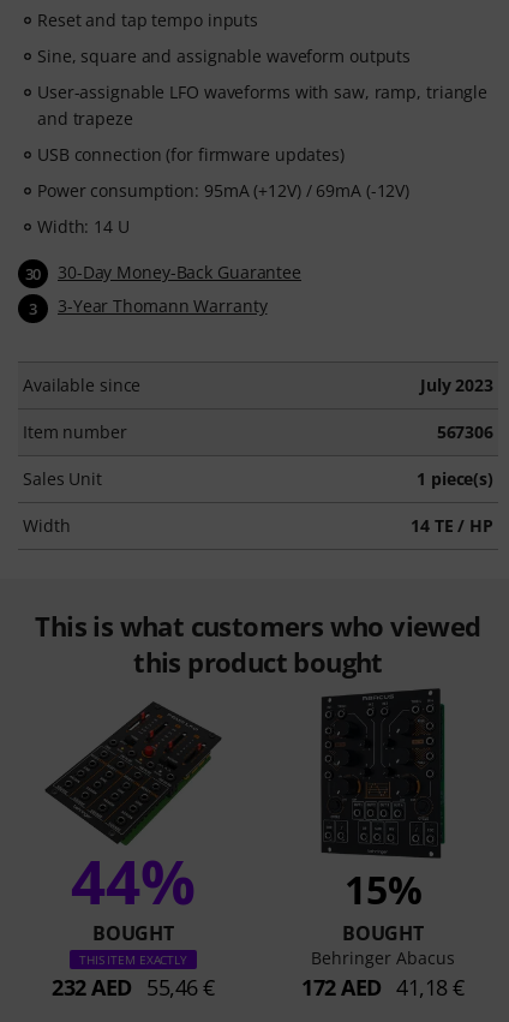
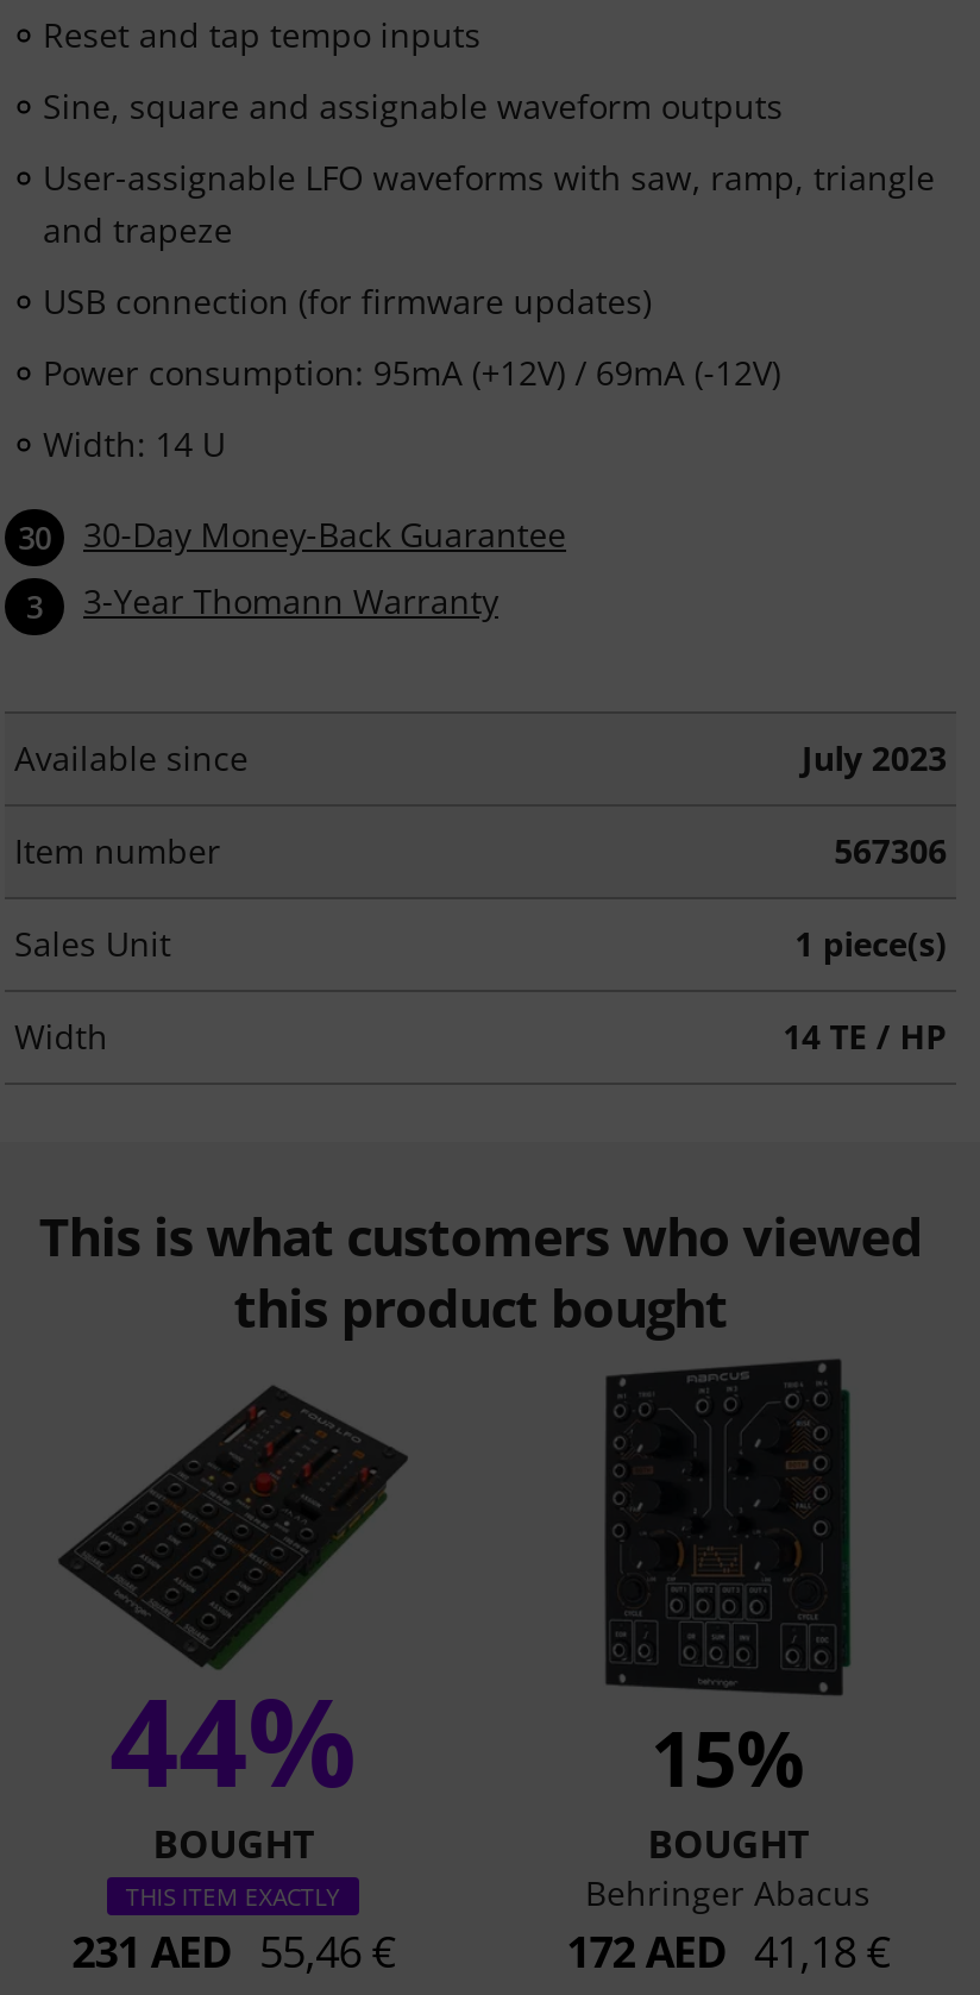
- 232 AED 55,46 €
+ 231 AED 55,46 €
